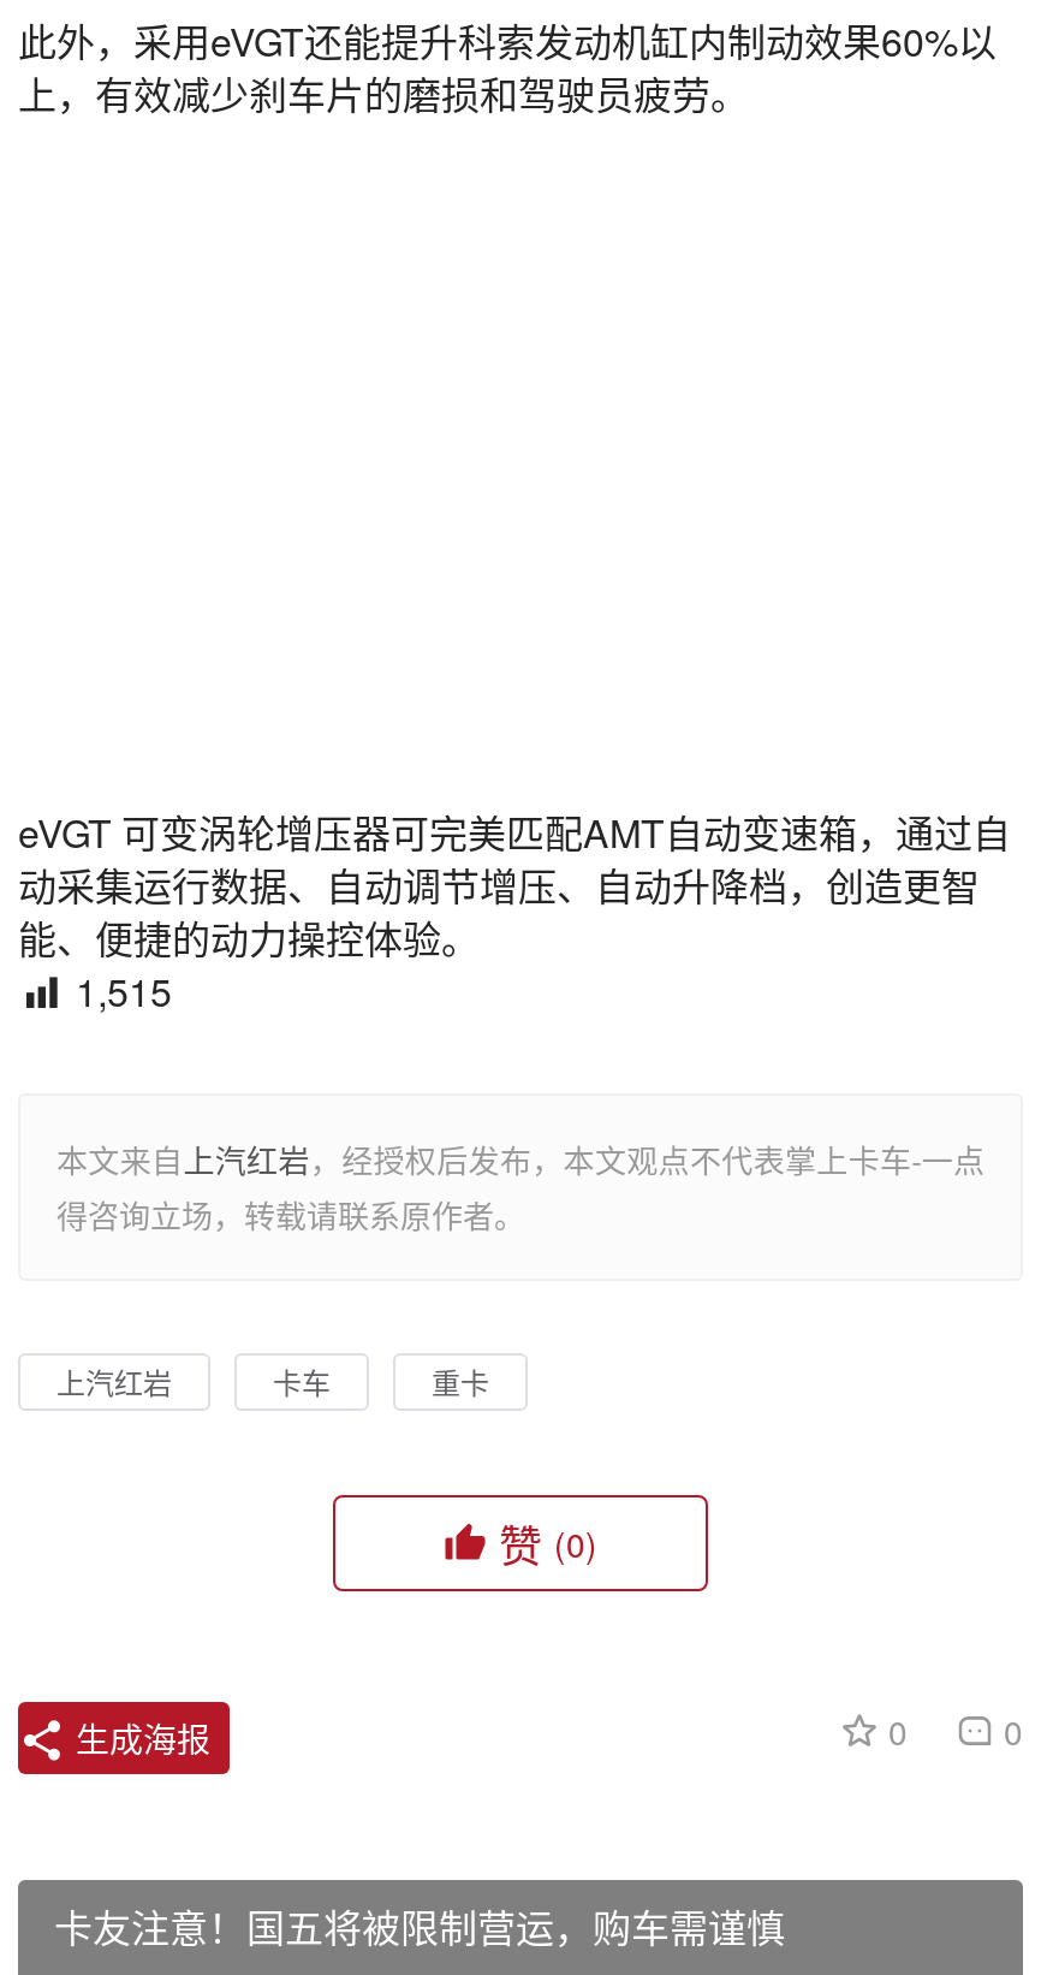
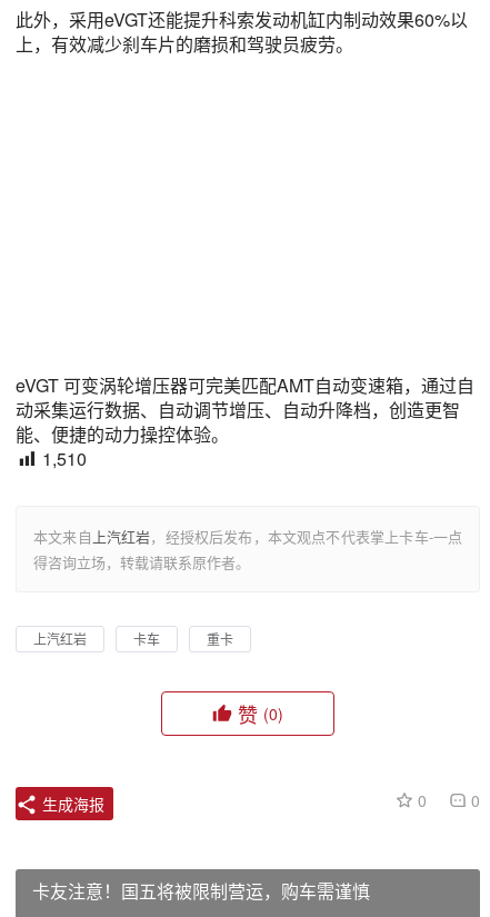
- 1,515
+ 1,510
